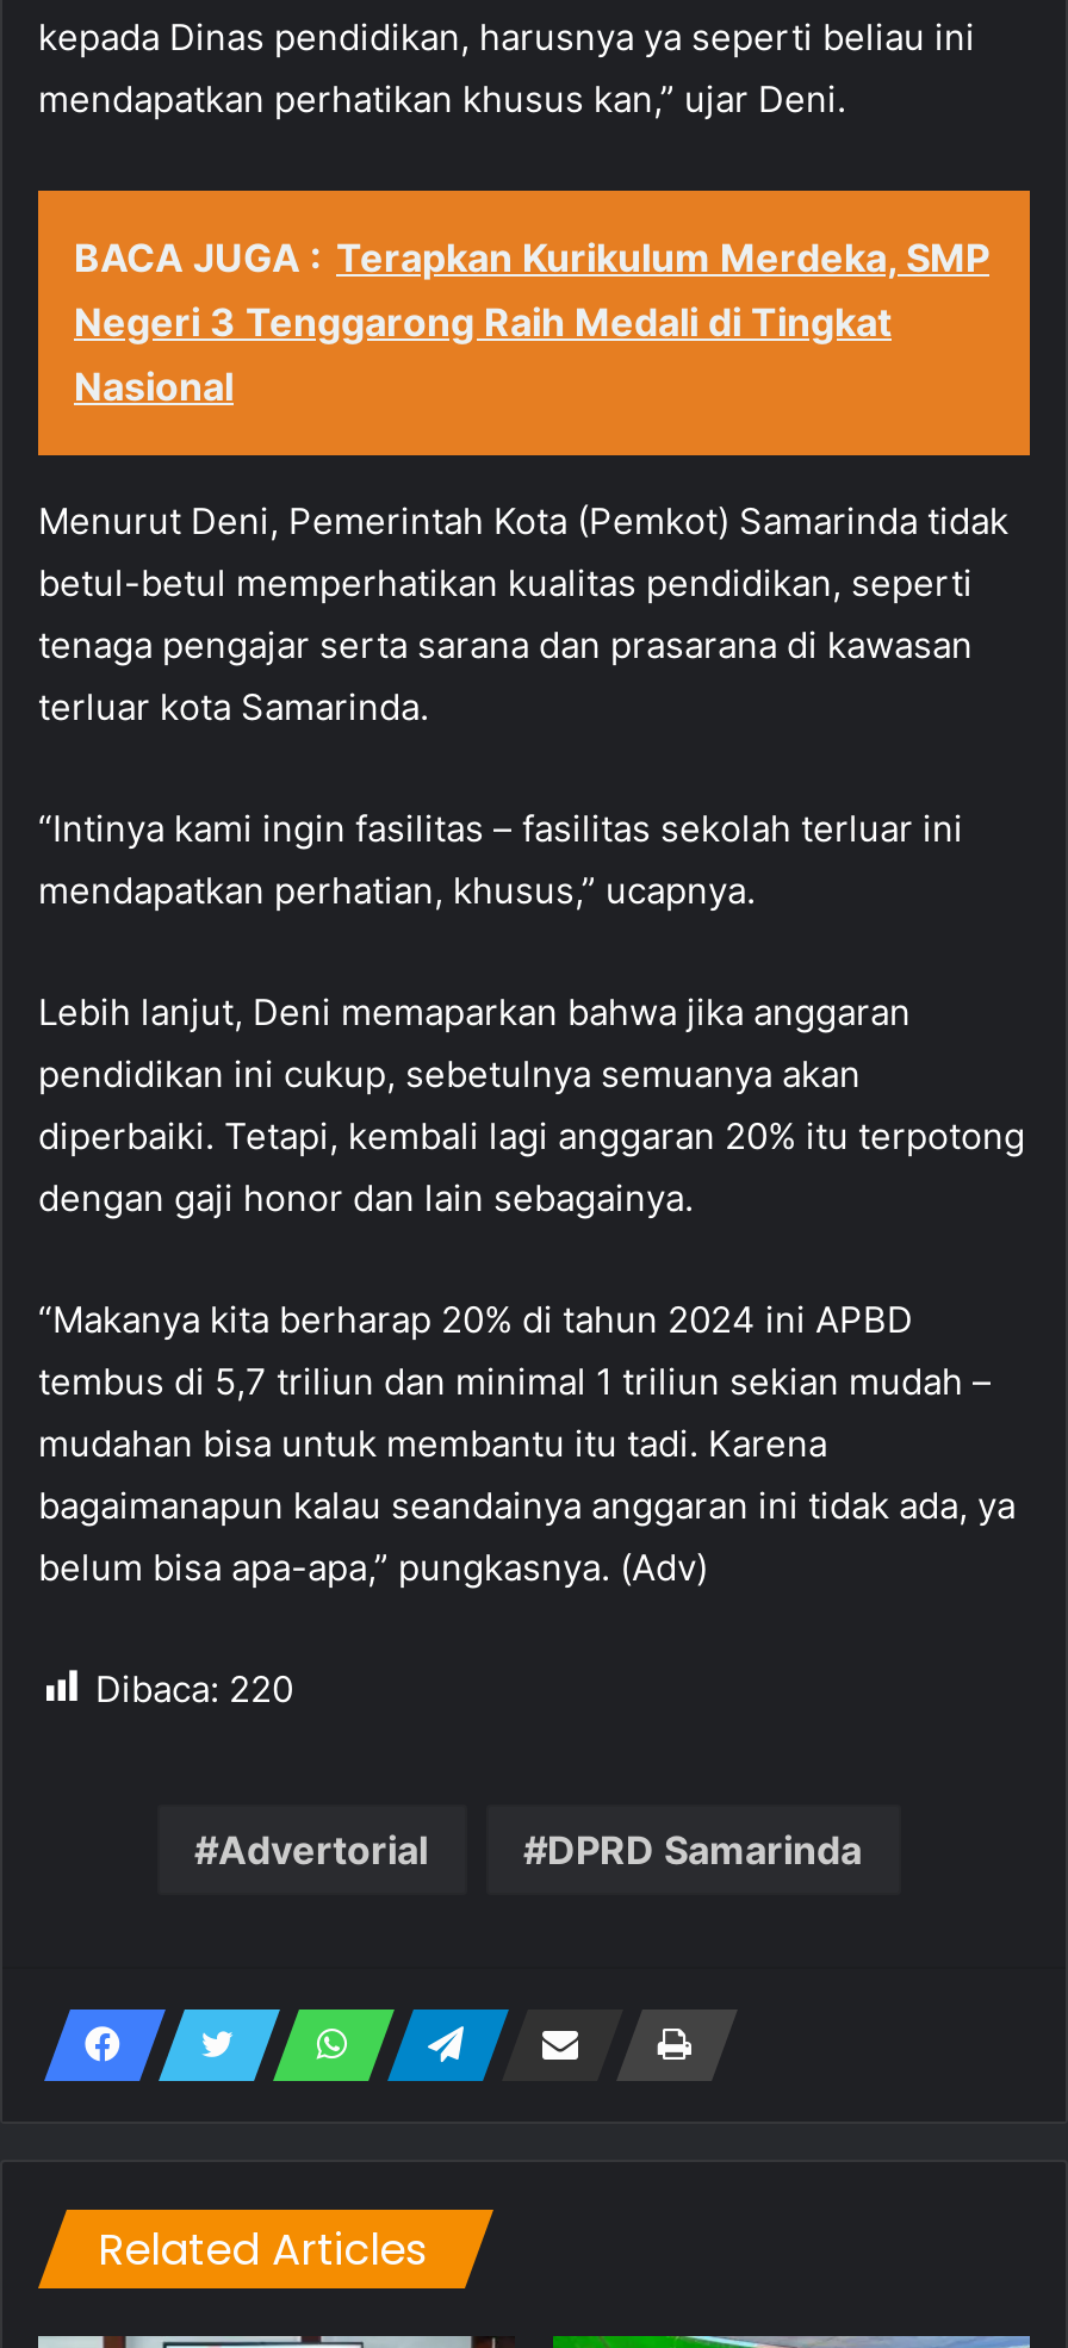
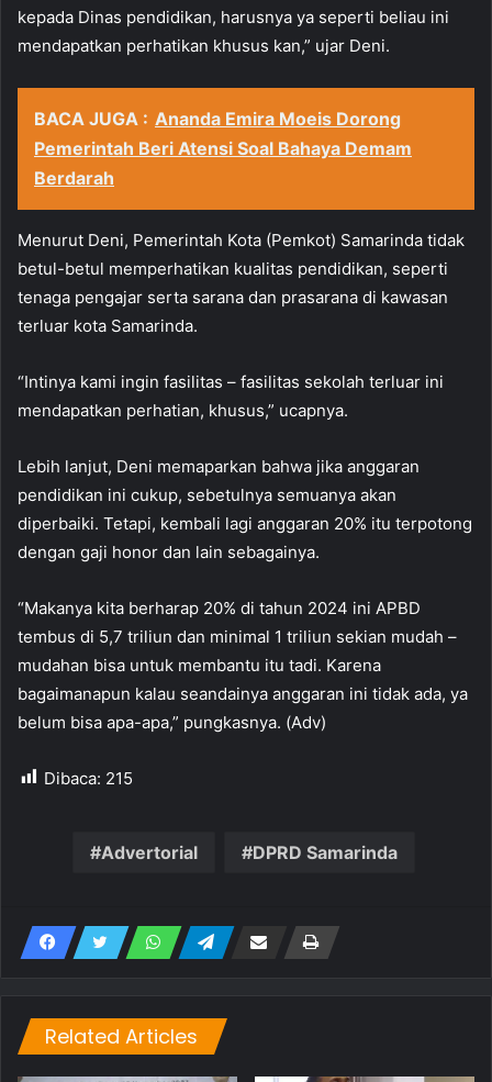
- BACA JUGA : Terapkan Kurikulum Merdeka, SMP
- Negeri 3 Tenggarong Raih Medali di Tingkat
- Nasional
+ BACA JUGA : Ananda Emira Moeis Dorong
+ Pemerintah Beri Atensi Soal Bahaya Demam
+ Berdarah

- Dibaca: 220
+ Dibaca: 215
